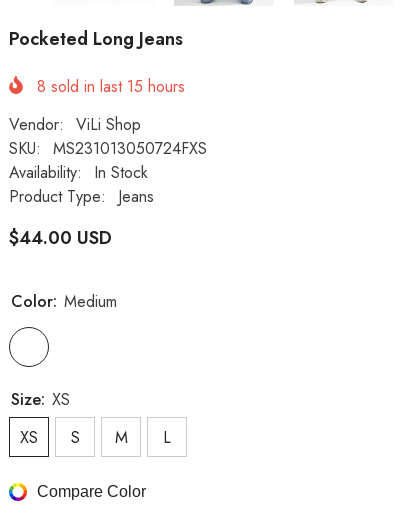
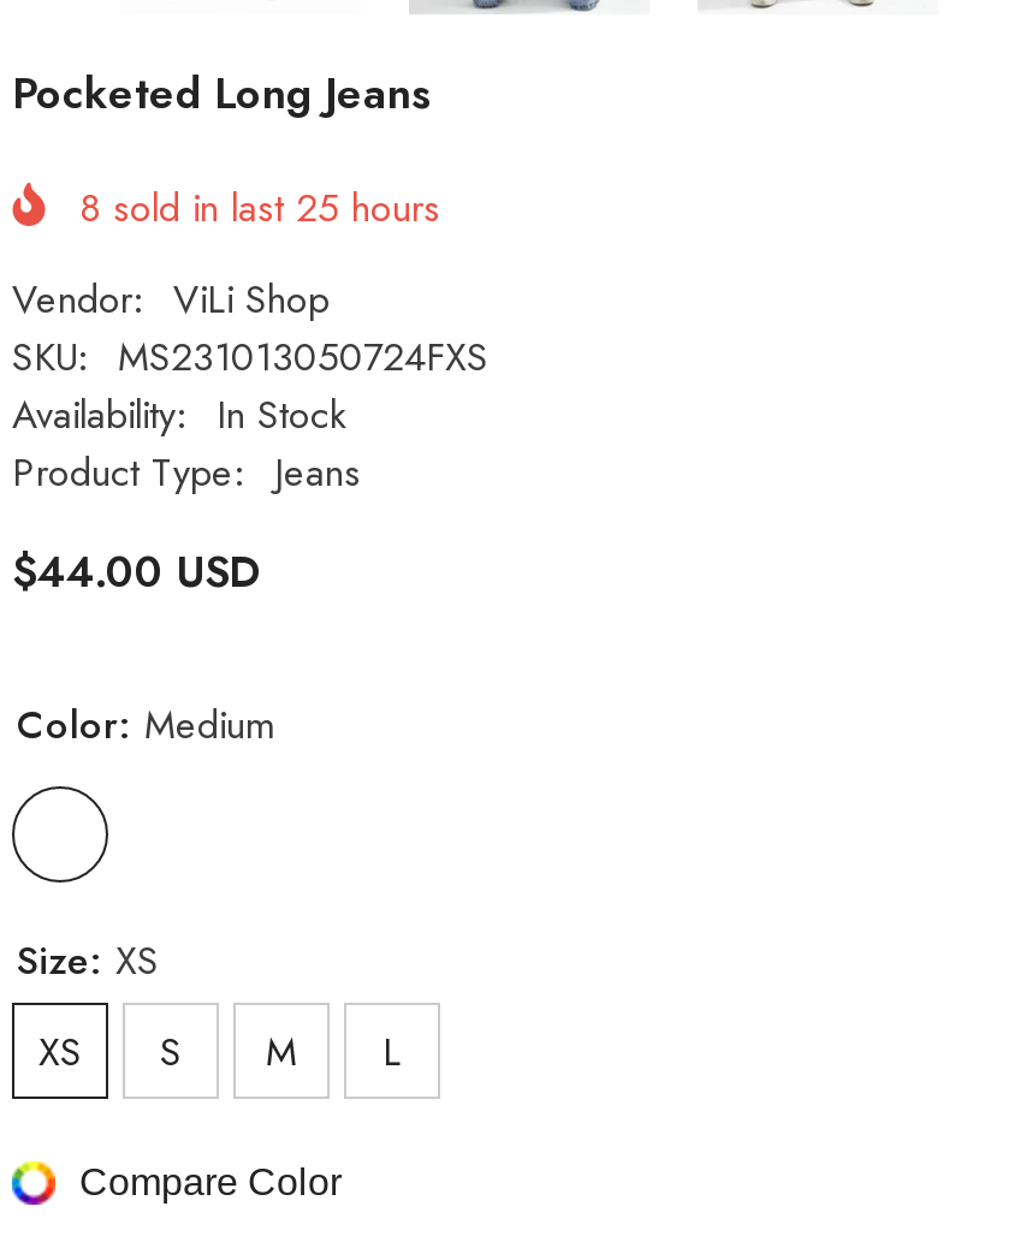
- 8 sold in last 15 hours
+ 8 sold in last 25 hours
